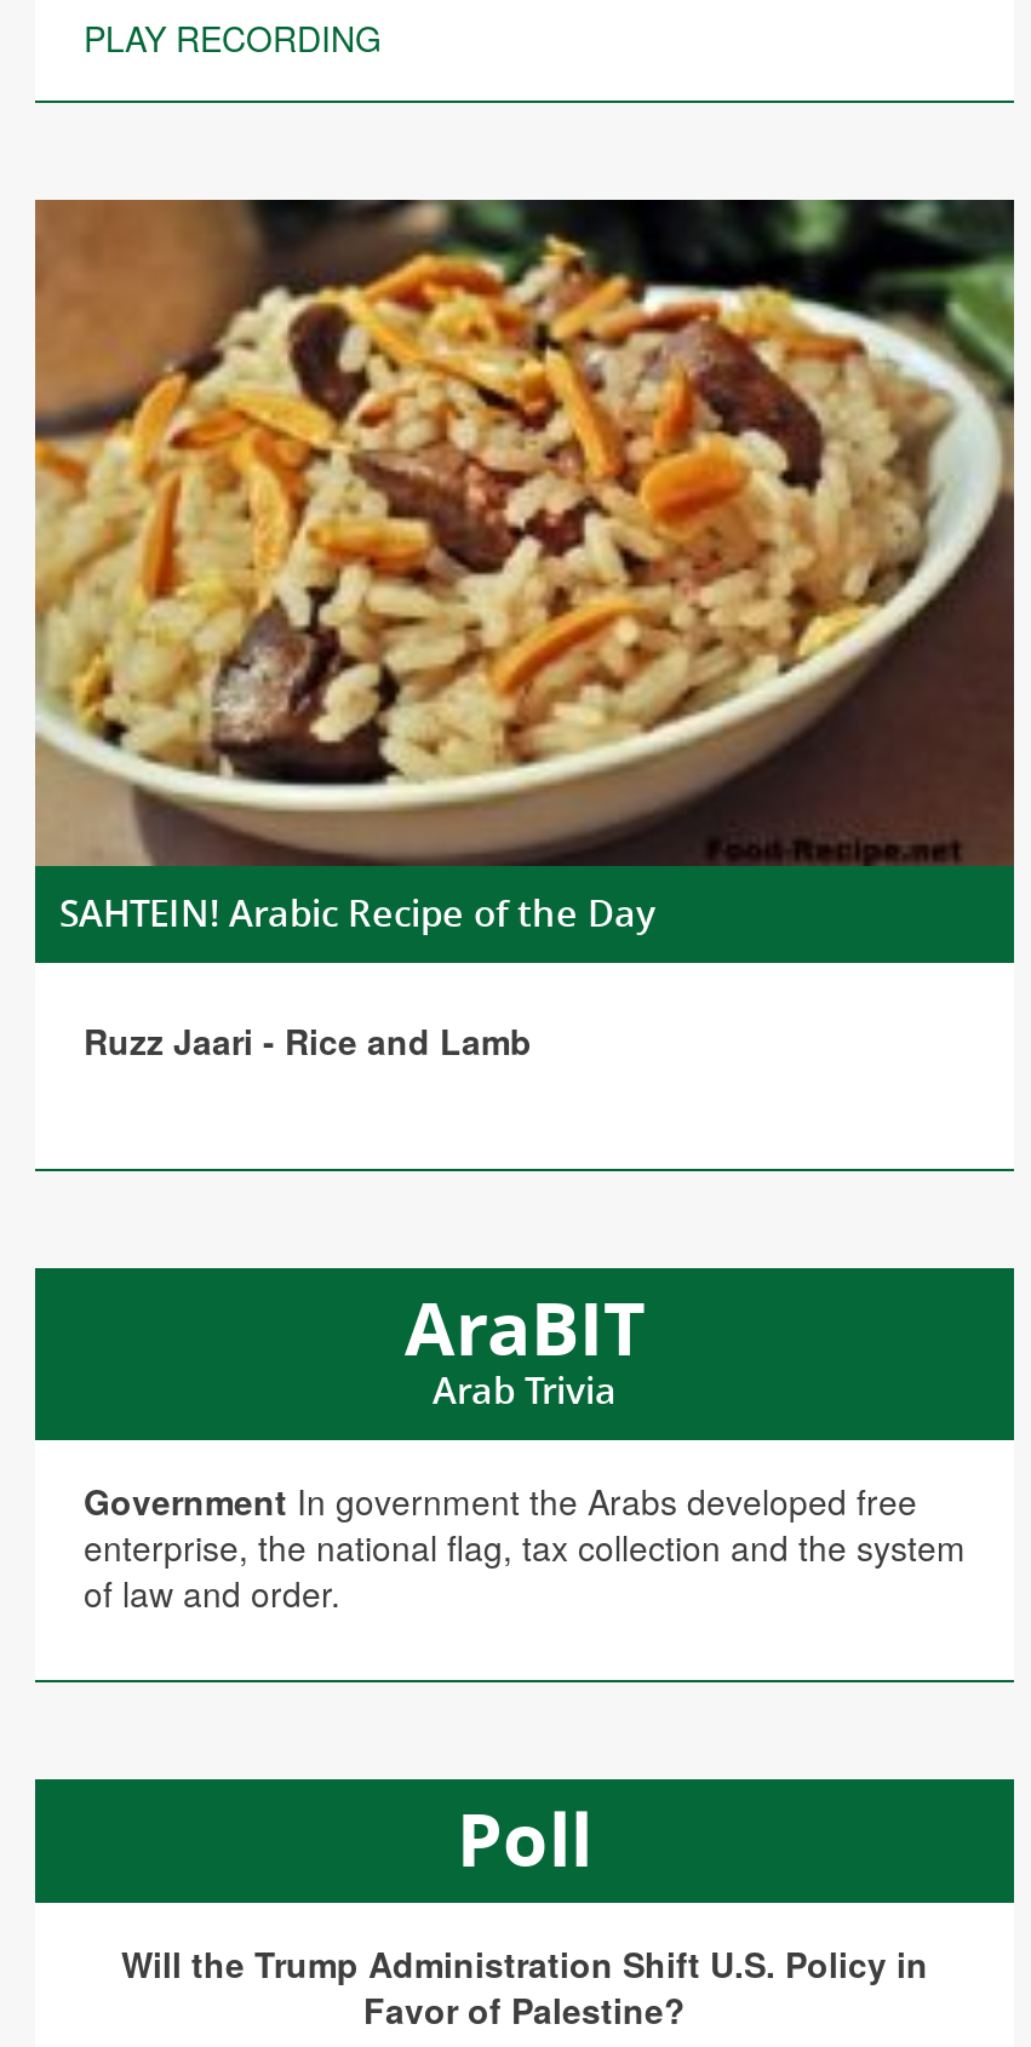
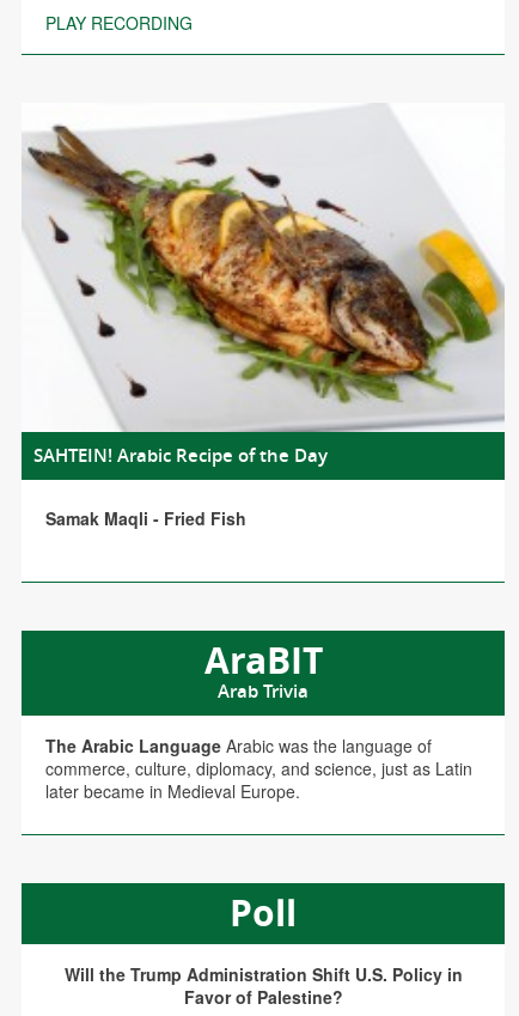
- [image]
+ [image]

- Ruzz Jaari - Rice and Lamb
+ Samak Maqli - Fried Fish

- Government In government the Arabs developed free
- enterprise, the national flag, tax collection and the system
- of law and order.
+ The Arabic Language Arabic was the language of
+ commerce, culture, diplomacy, and science, just as Latin
+ later became in Medieval Europe.
